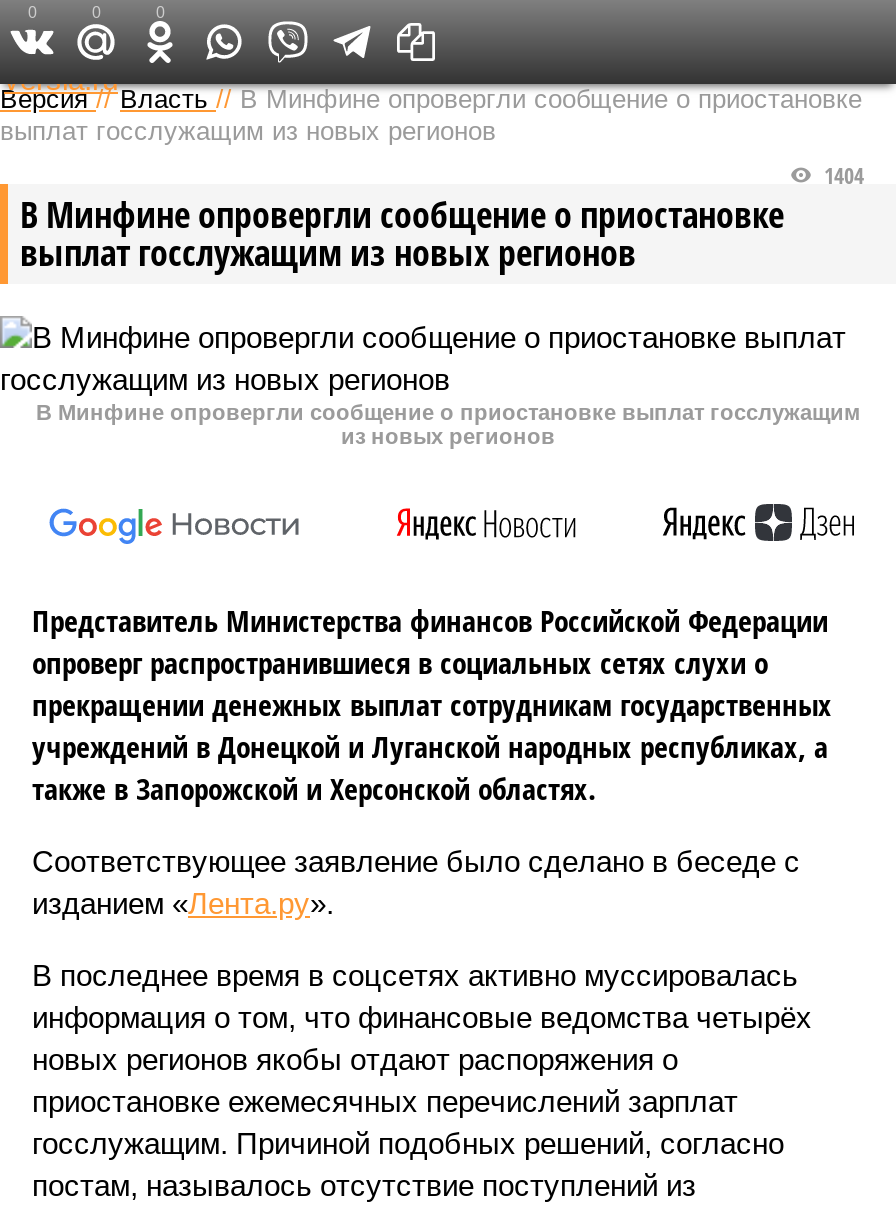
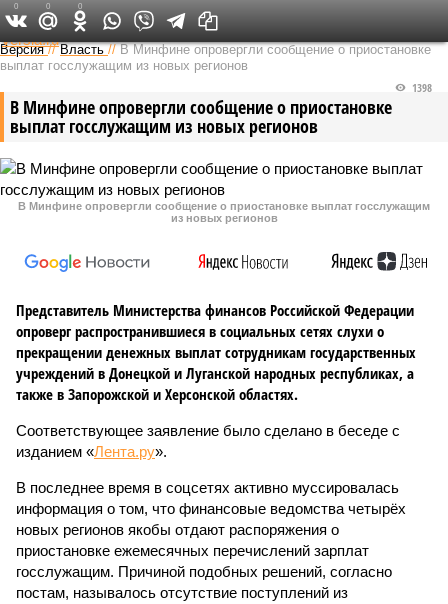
- 1404
+ 1398
